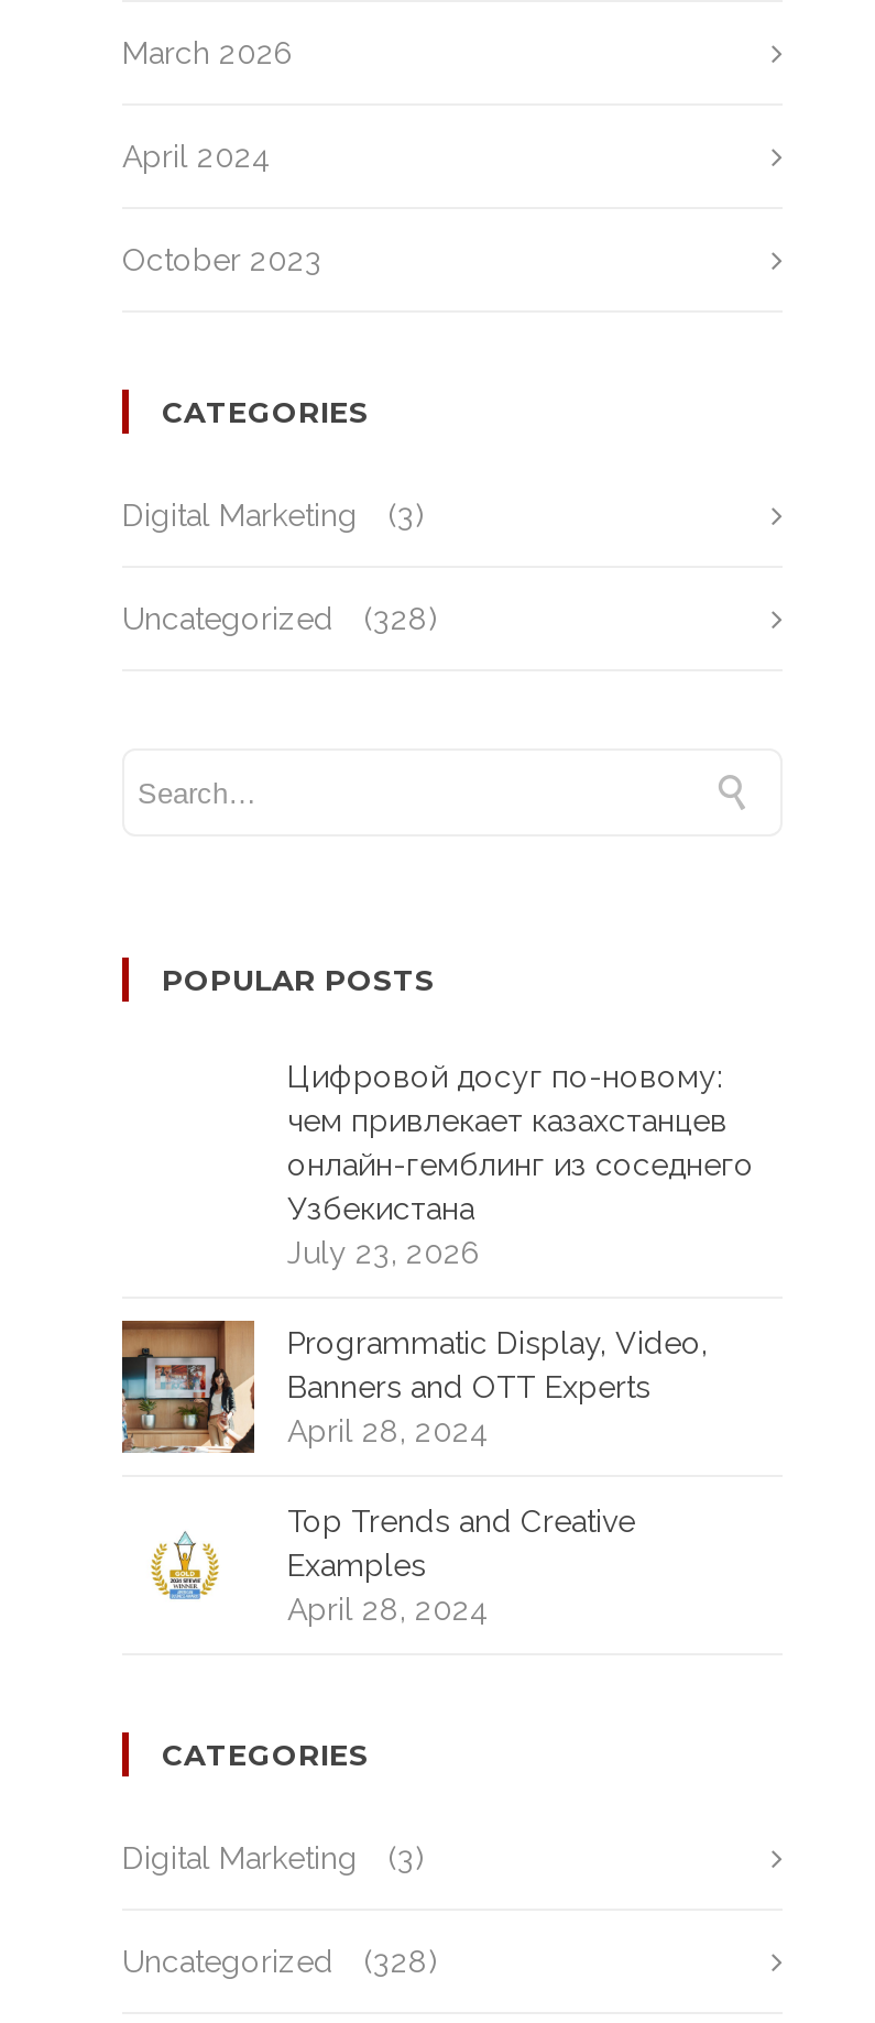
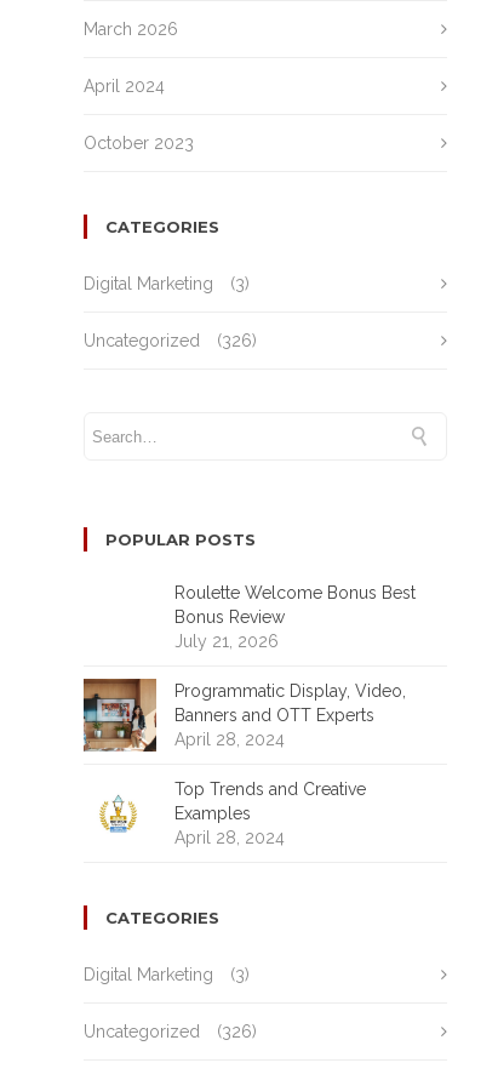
- Uncategorized (328)
+ Uncategorized (326)

- Цифровой досуг по-новому:
- чем привлекает казахстанцев
- онлайн-гемблинг из соседнего
- Узбекистана
- July 23, 2026
+ Roulette Welcome Bonus Best
+ Bonus Review
+ July 21, 2026

- Uncategorized (328)
+ Uncategorized (326)
